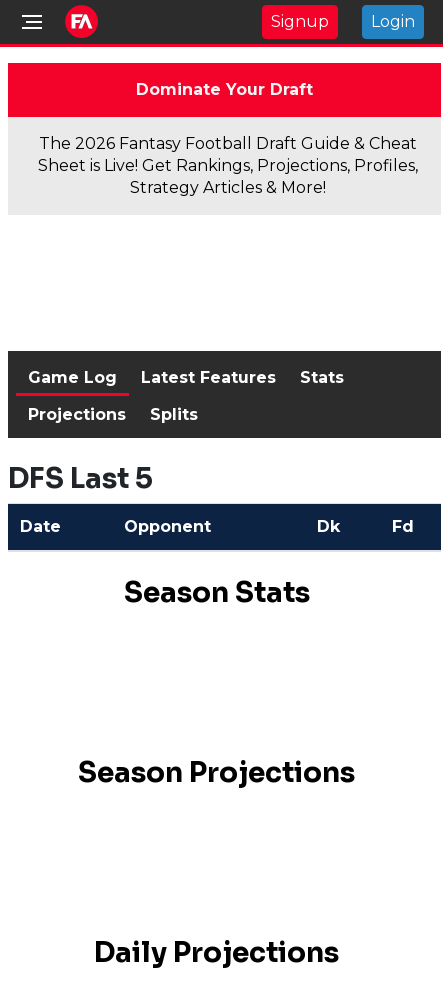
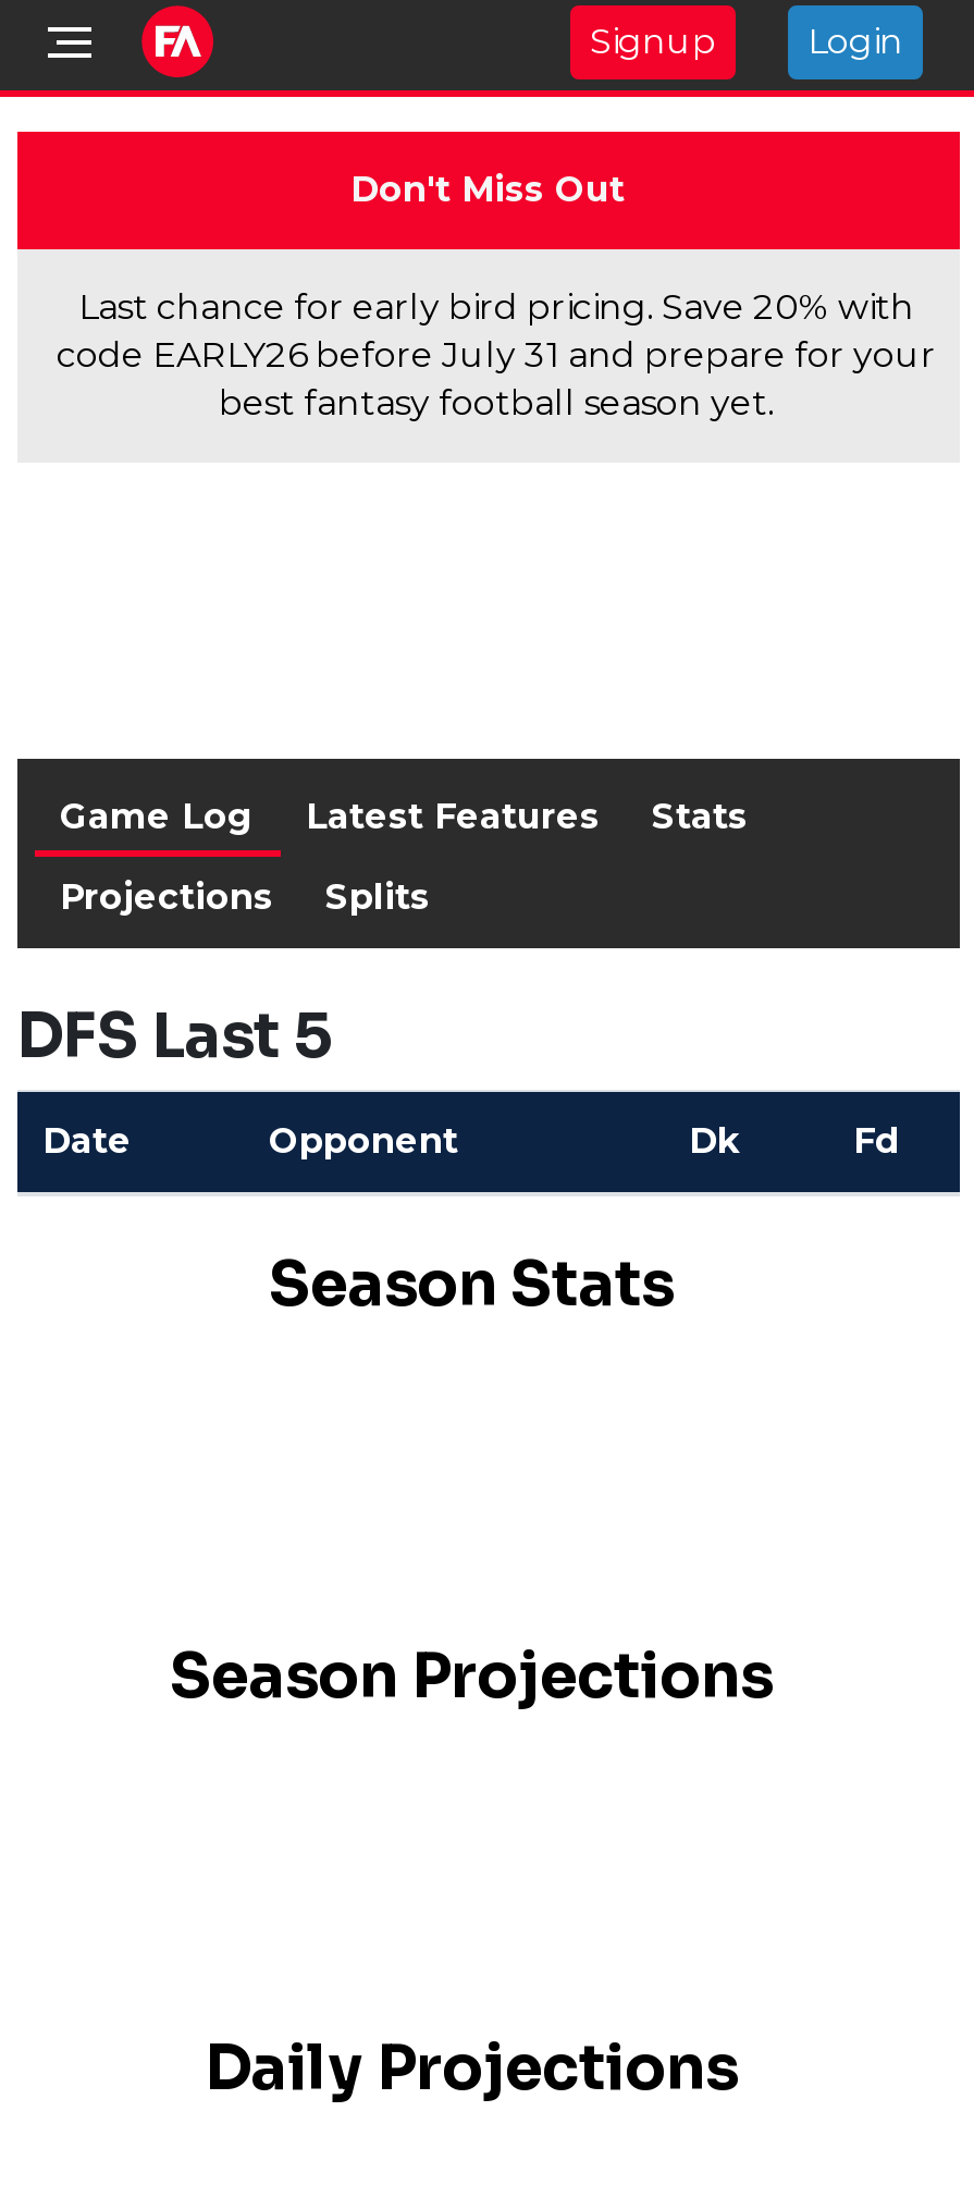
- Dominate Your Draft
+ Don't Miss Out

- The 2026 Fantasy Football Draft Guide & Cheat
- Sheet is Live! Get Rankings, Projections, Profiles,
- Strategy Articles & More!
+ Last chance for early bird pricing. Save 20% with
+ code EARLY26 before July 31 and prepare for your
+ best fantasy football season yet.
